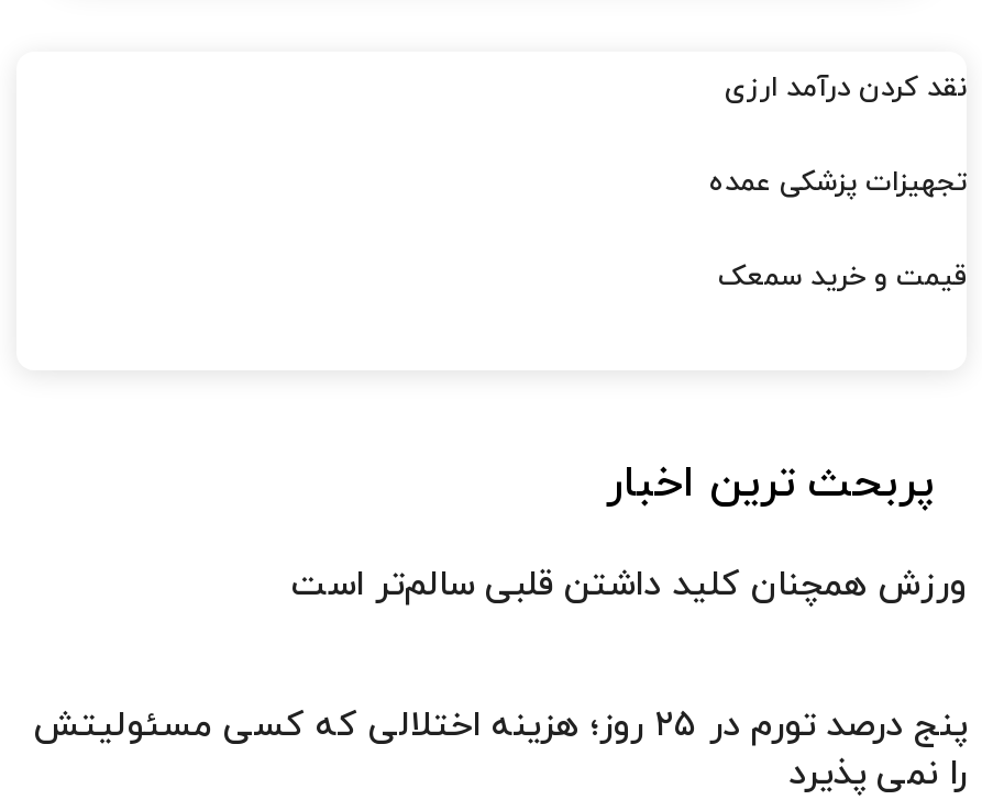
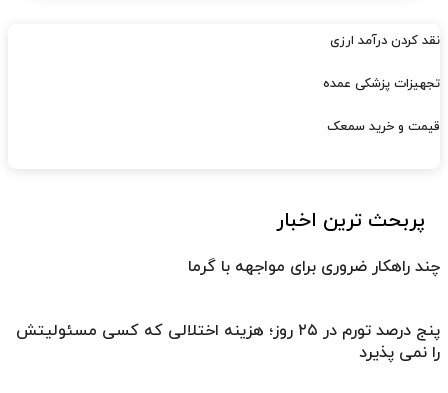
- ورزش همچنان کلید داشتن قلبی سالم‌تر است
+ چند راهکار ضروری برای مواجهه با گرما
